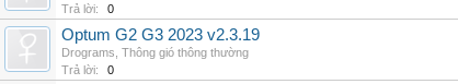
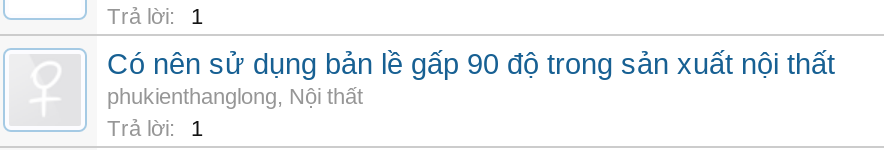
- Trả lời: 0
+ Trả lời: 1

- Optum G2 G3 2023 v2.3.19
- Drograms, Thông gió thông thường
+ Có nên sử dụng bản lề gấp 90 độ trong sản xuất nội thất
+ phukienthanglong, Nội thất

- Trả lời: 0
+ Trả lời: 1
